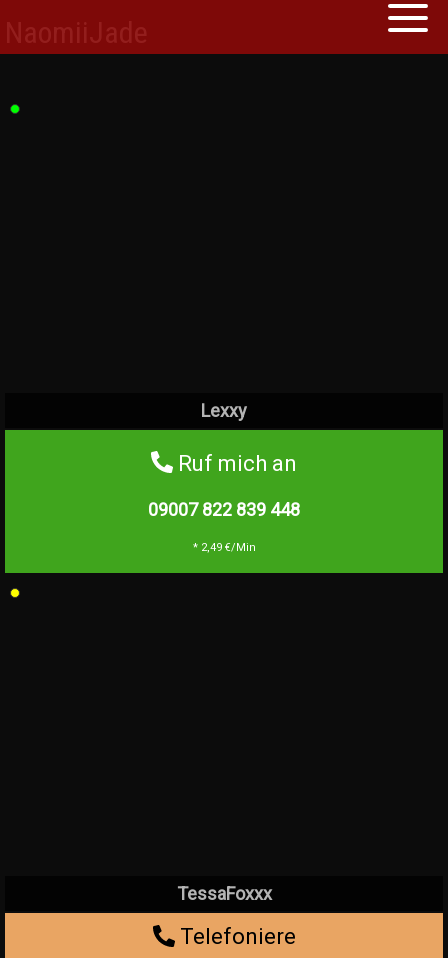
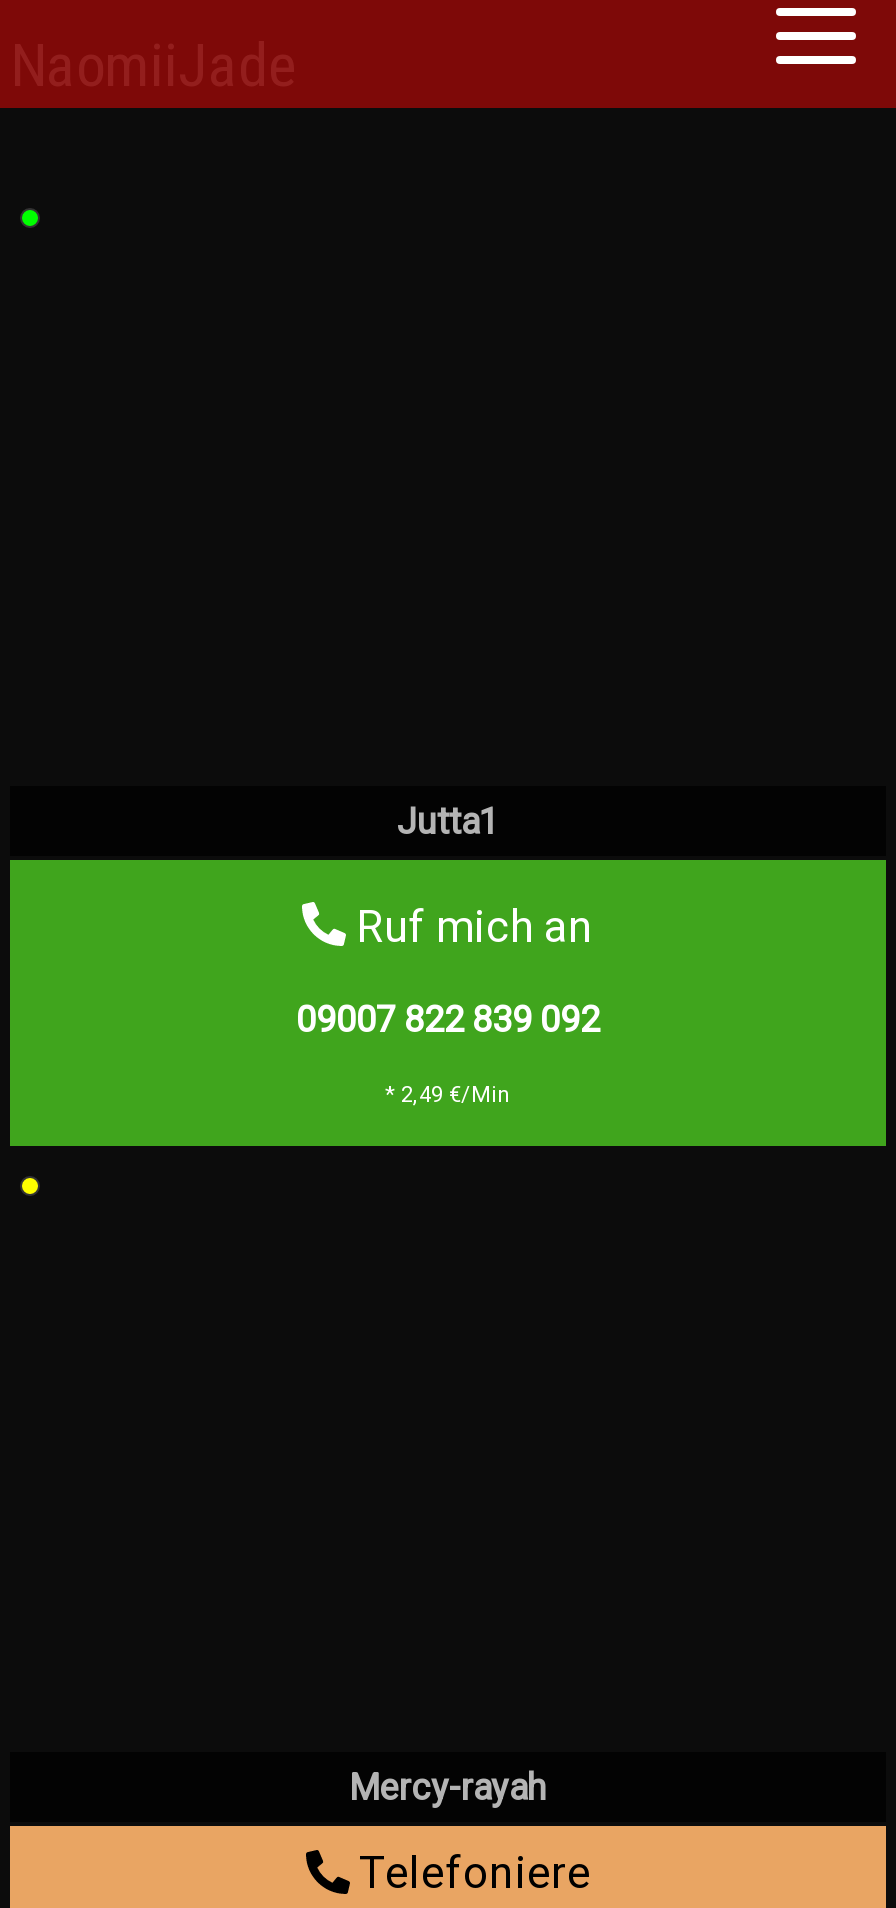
- Lexxy
+ Jutta1

- 09007 822 839 448
+ 09007 822 839 092

- TessaFoxxx
+ Mercy-rayah
